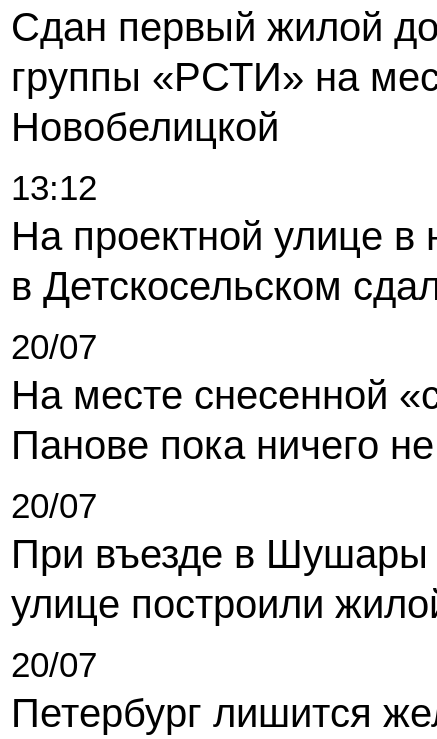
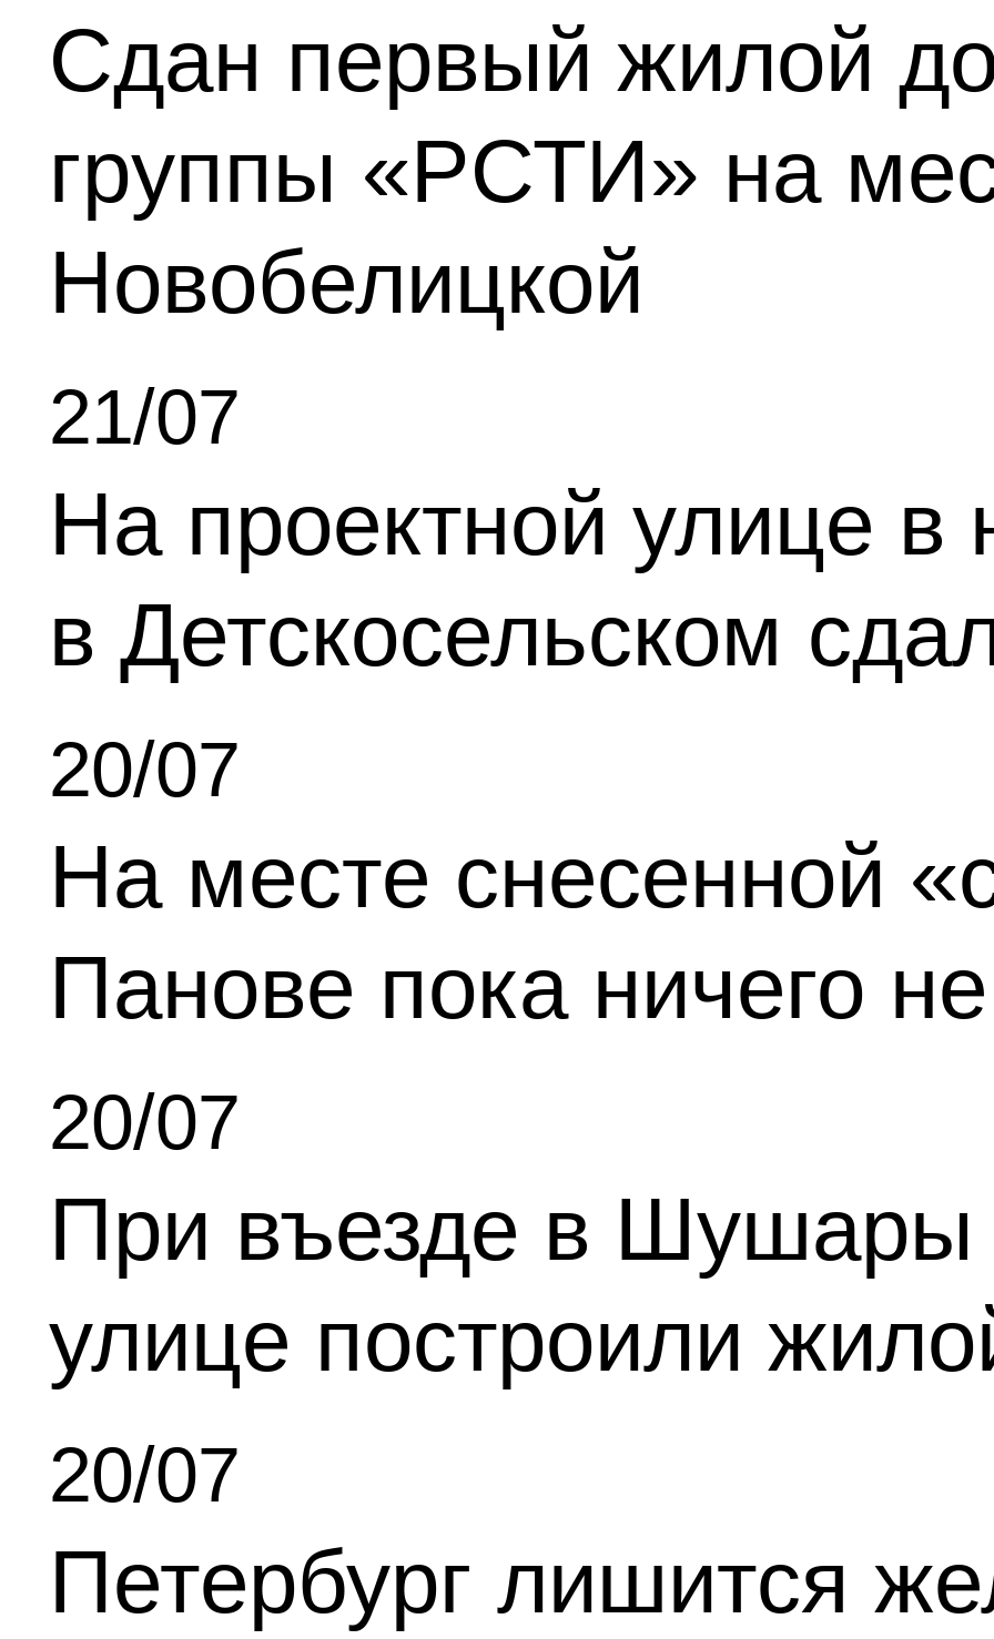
- 13:12
+ 21/07
